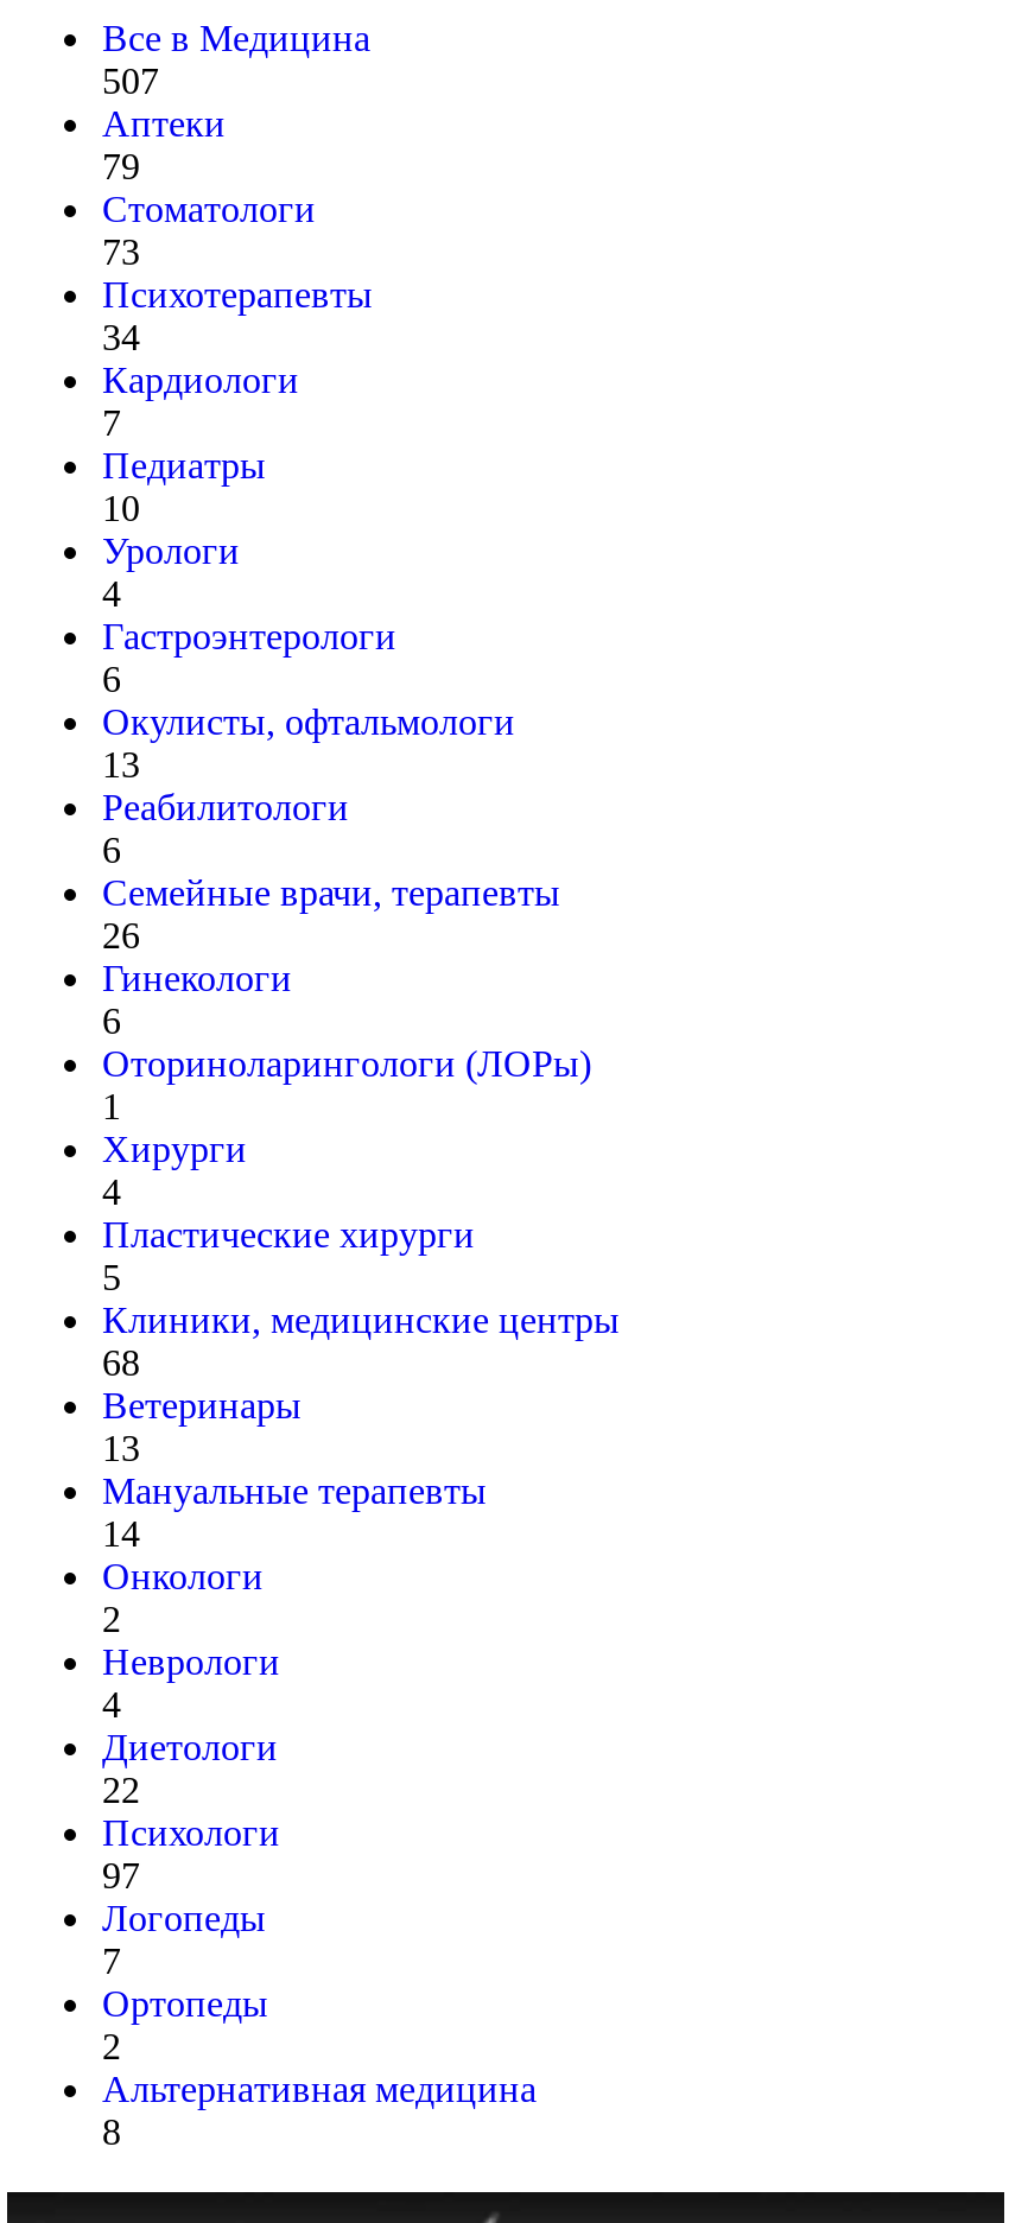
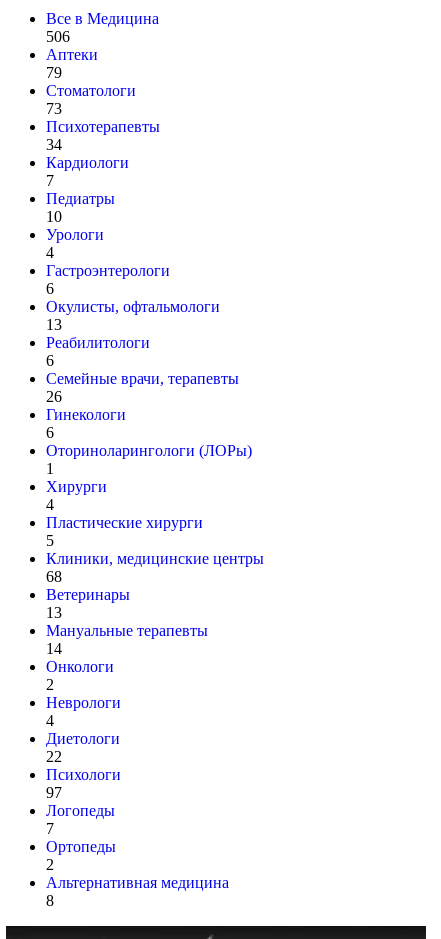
- 507
+ 506
